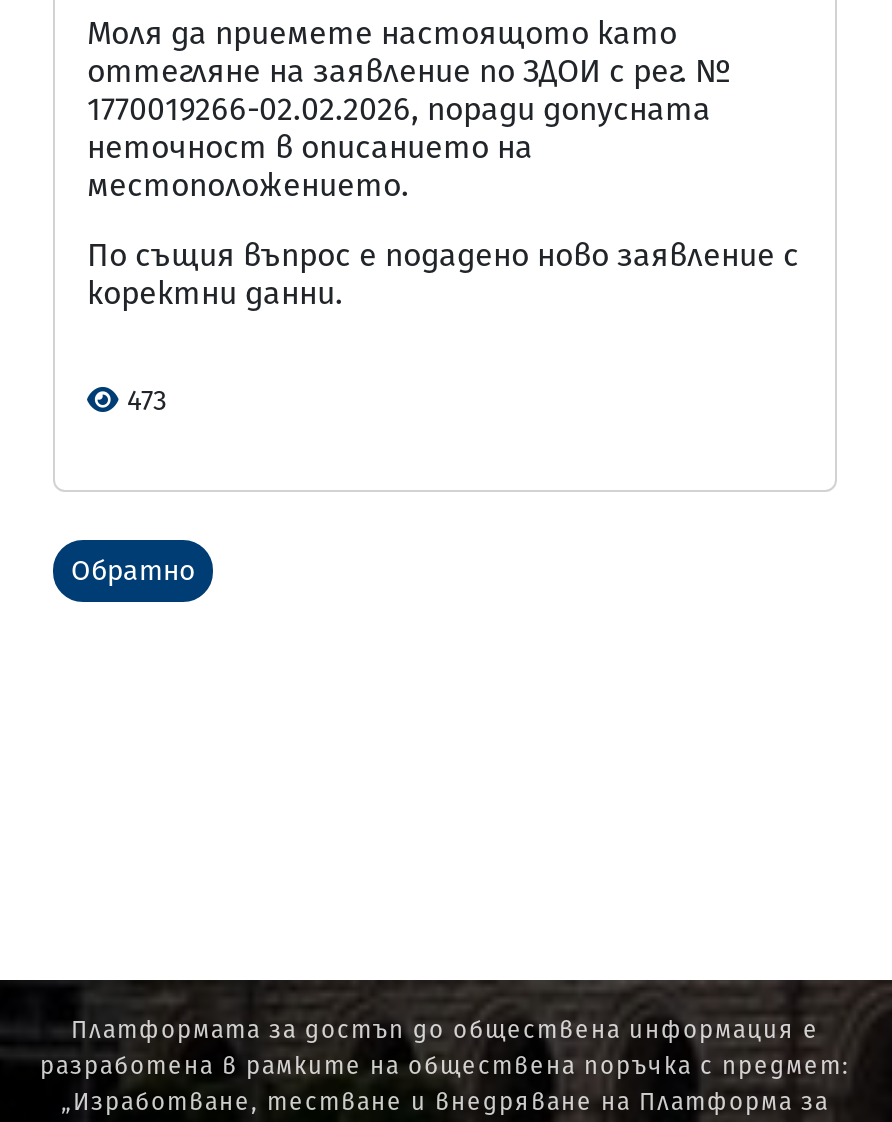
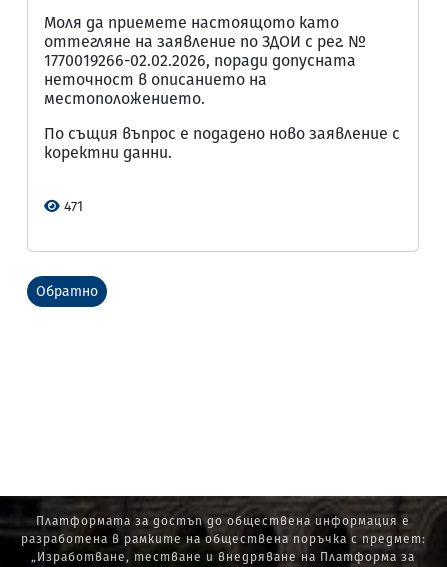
- 473
+ 471
